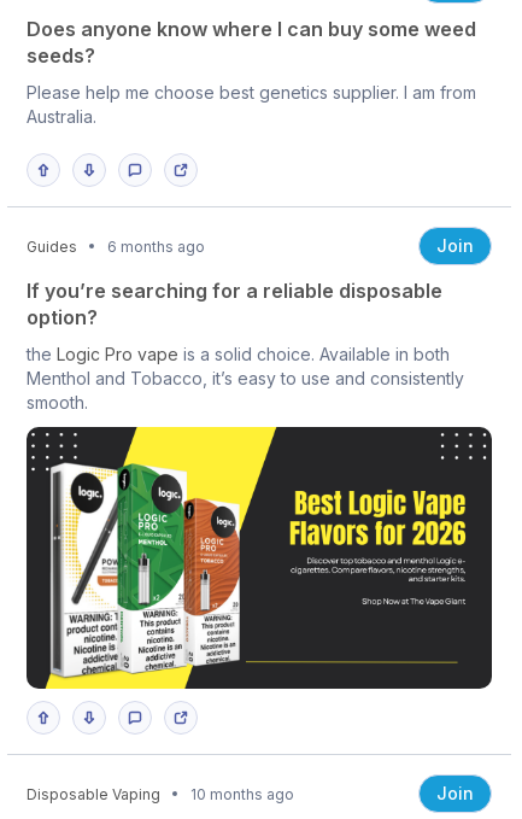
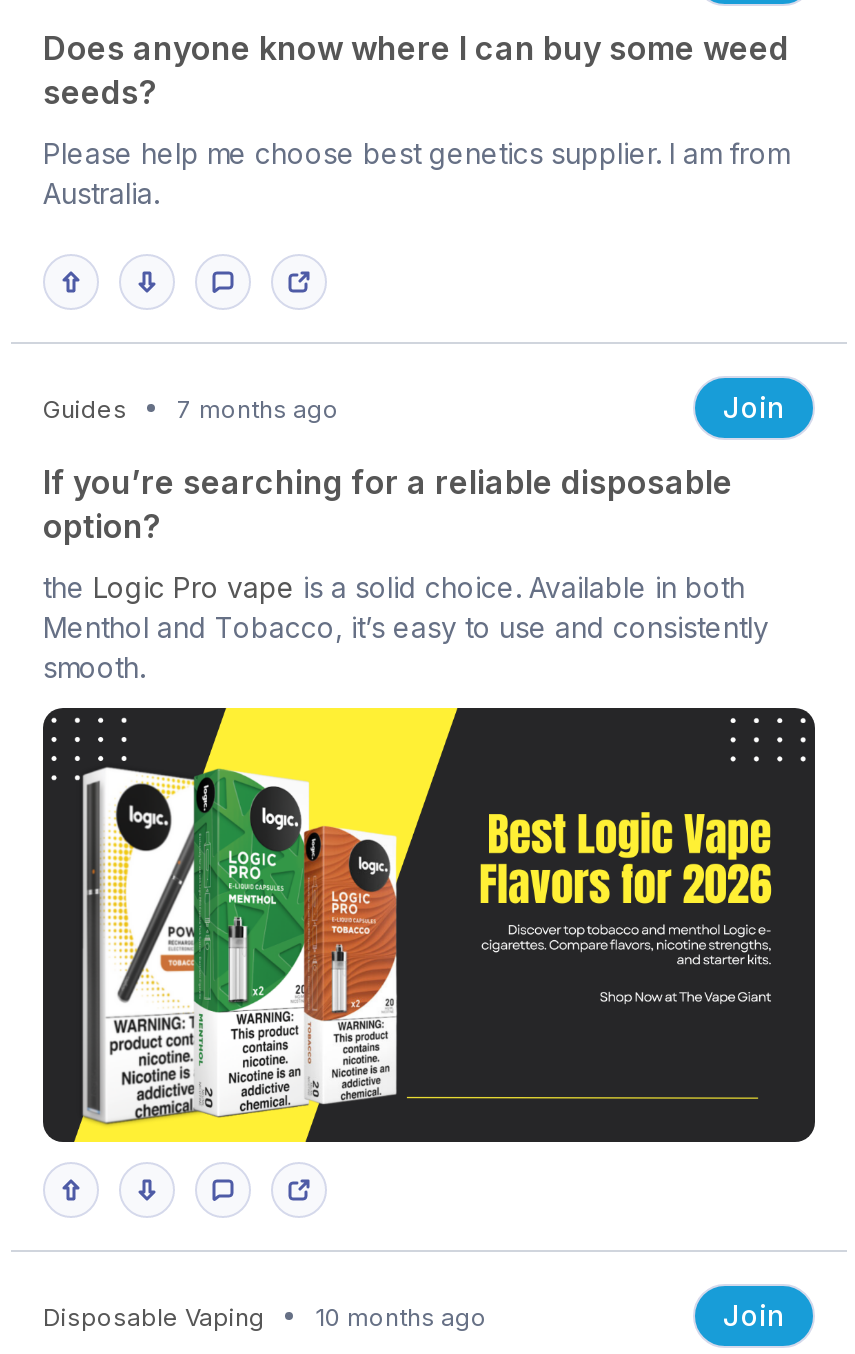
- Guides 6 months ago
+ Guides 7 months ago
